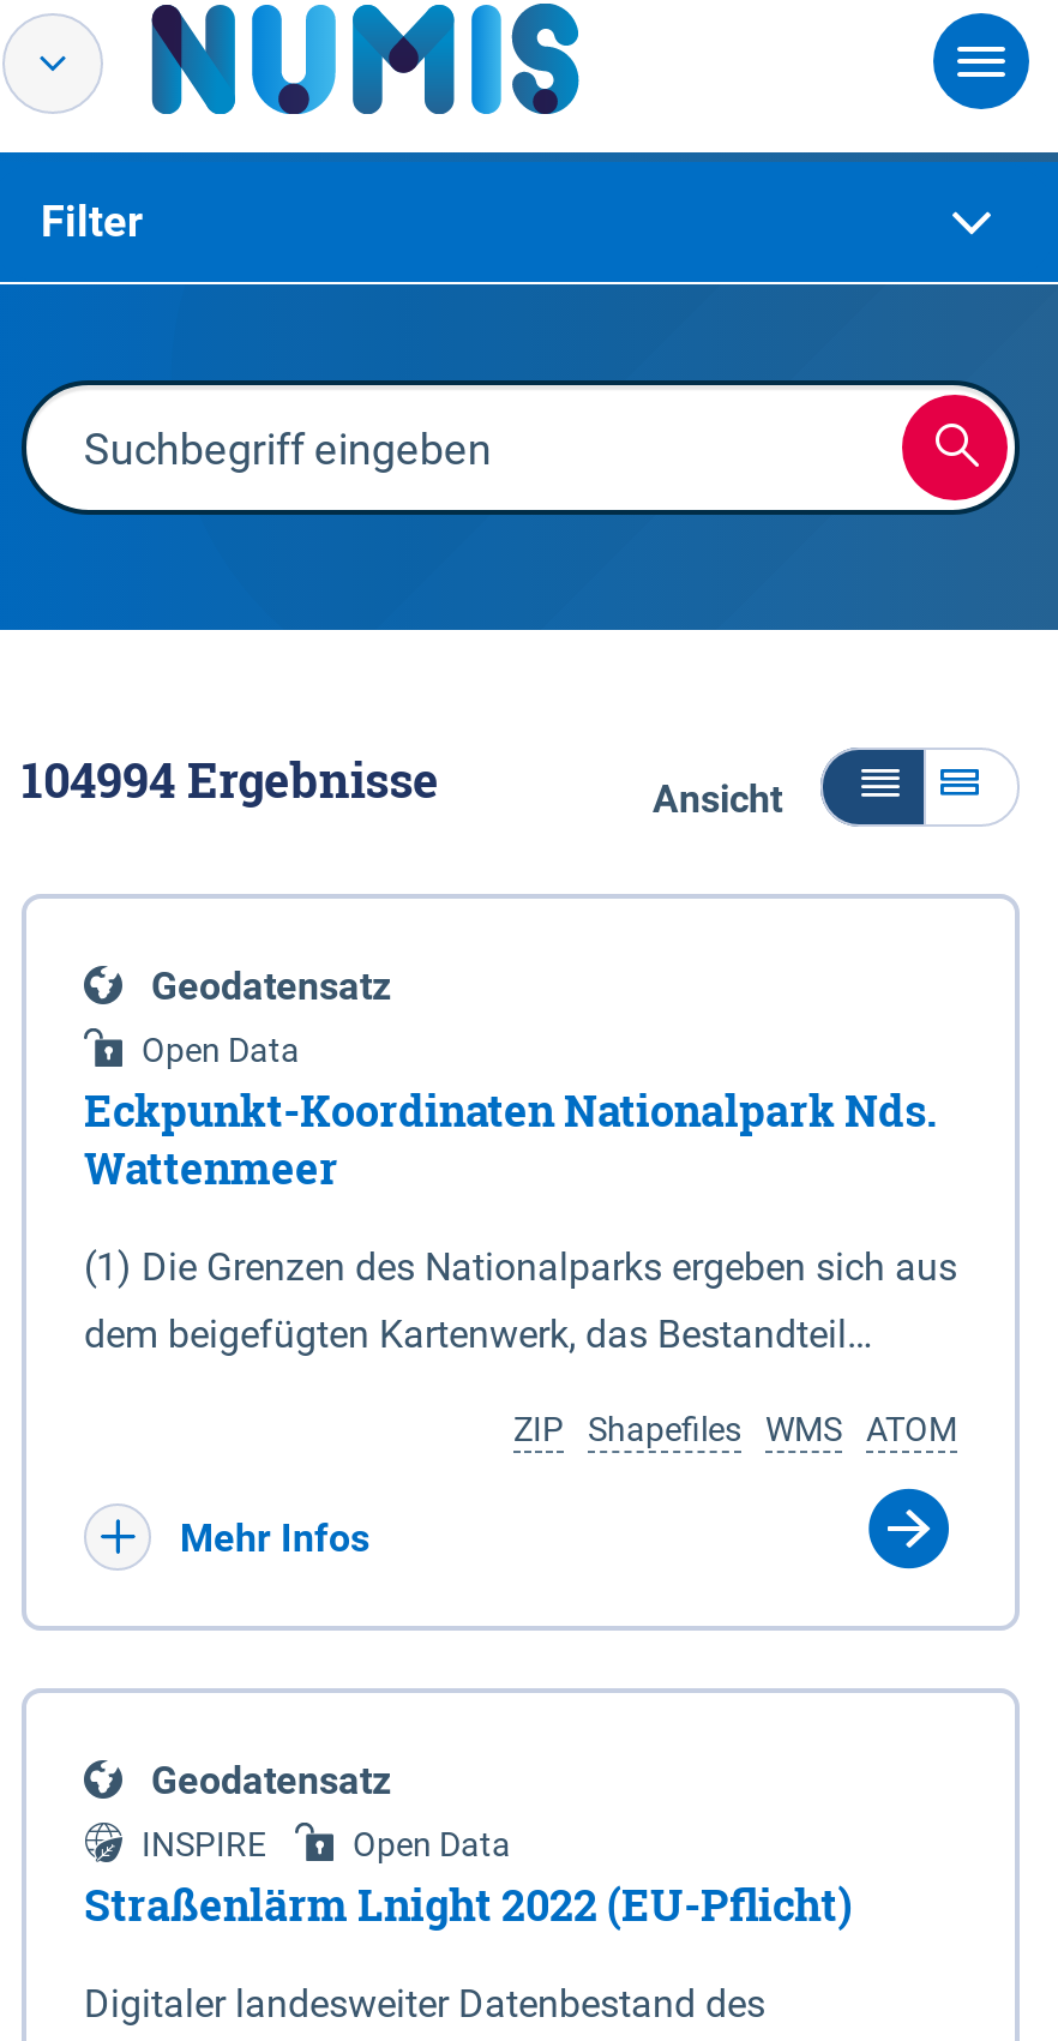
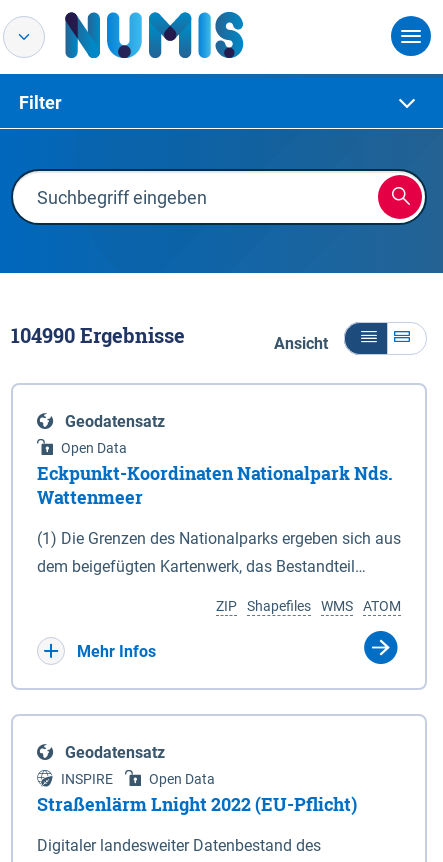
- 104994 Ergebnisse
+ 104990 Ergebnisse
